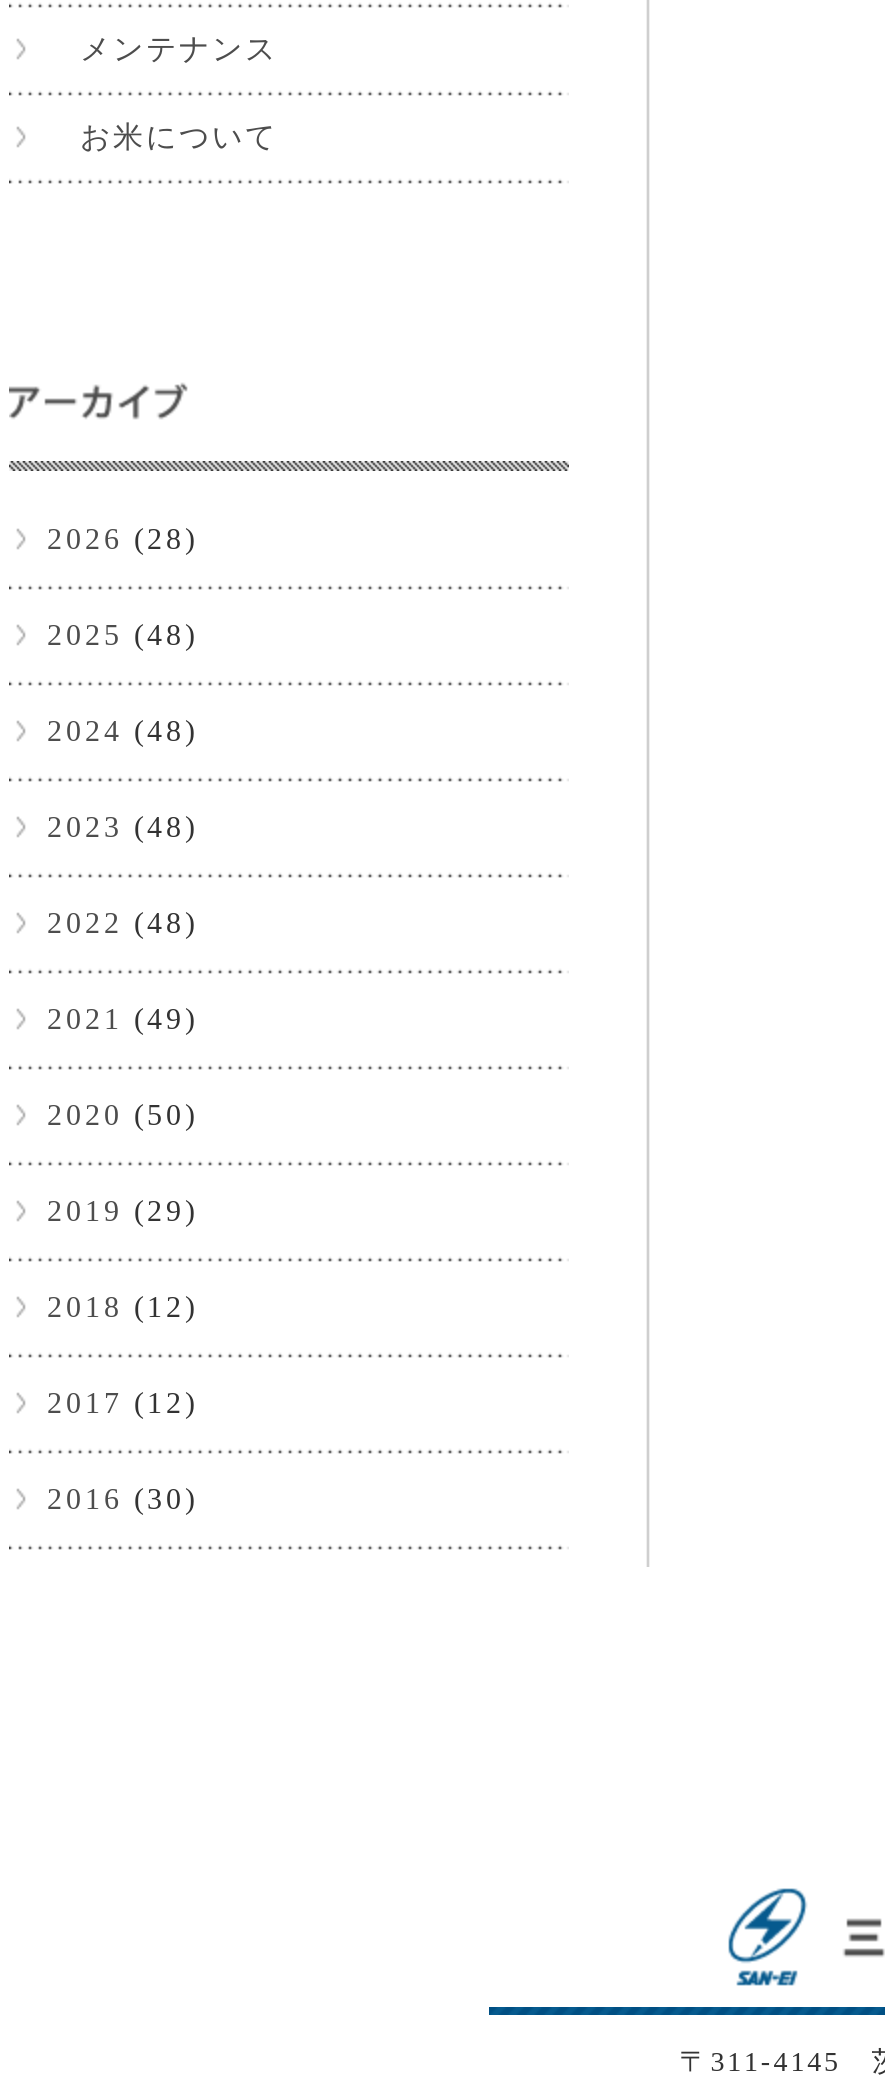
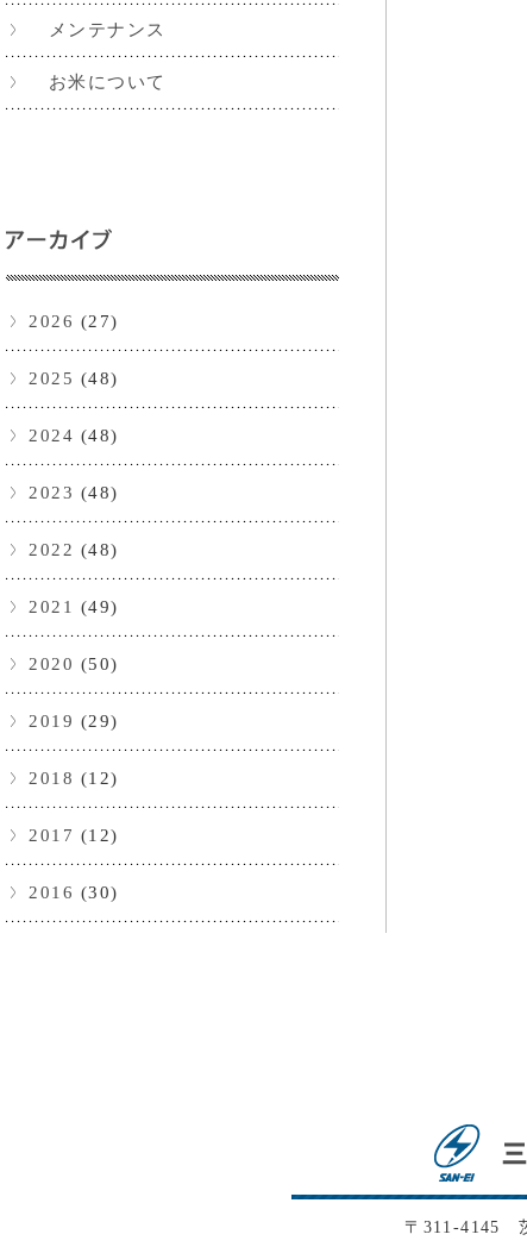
- 2026 (28)
+ 2026 (27)
